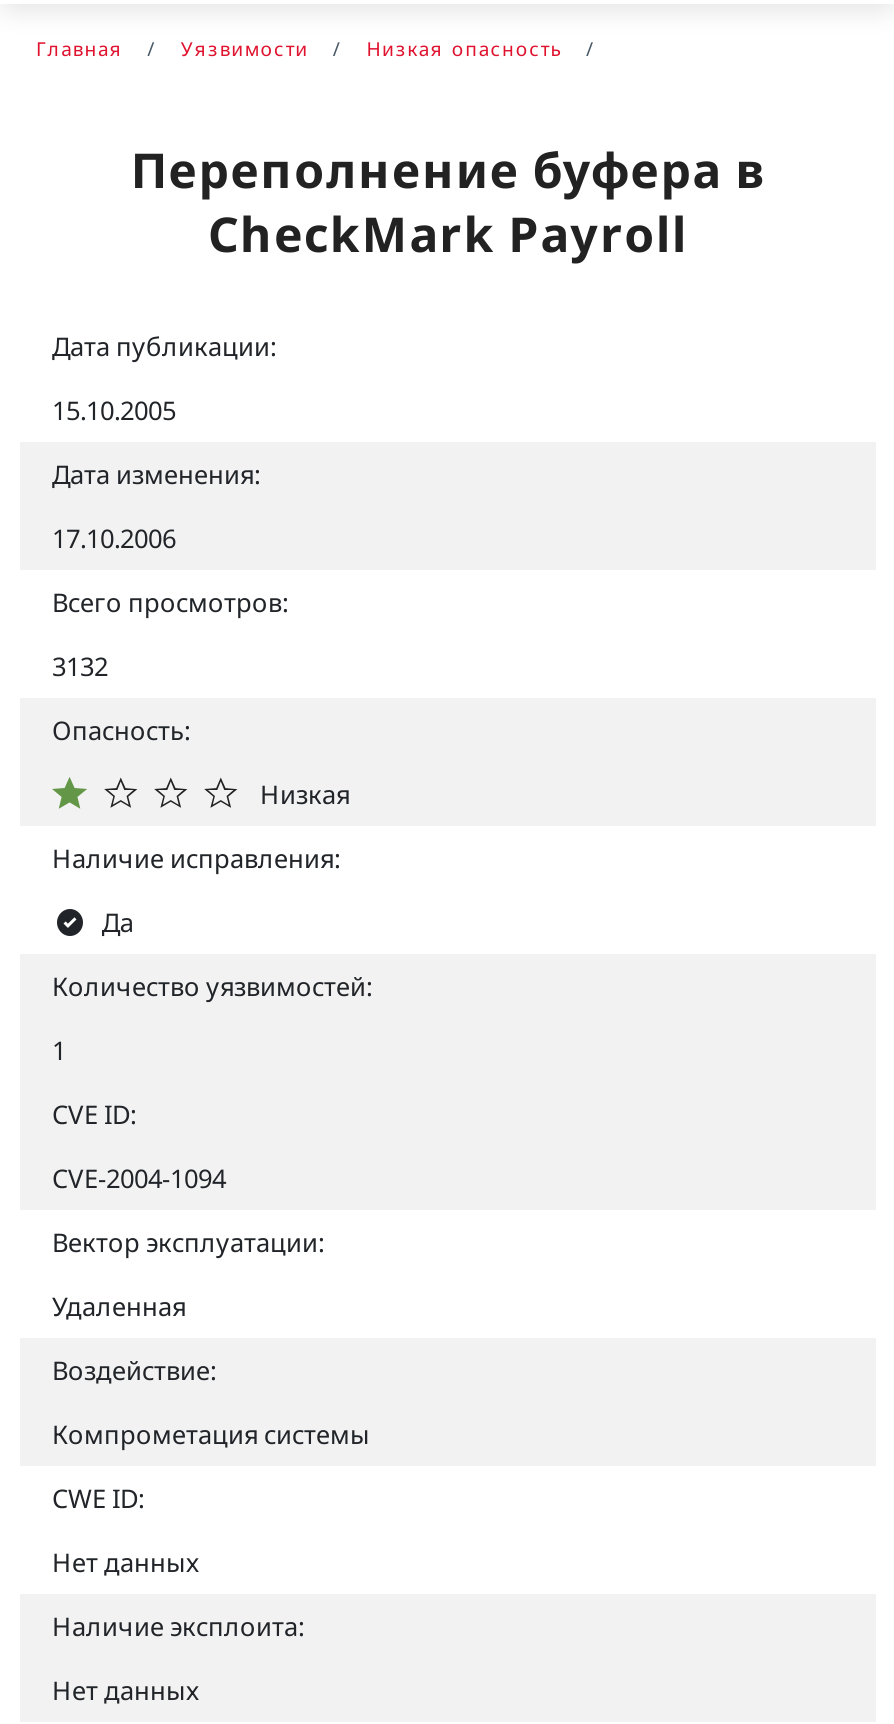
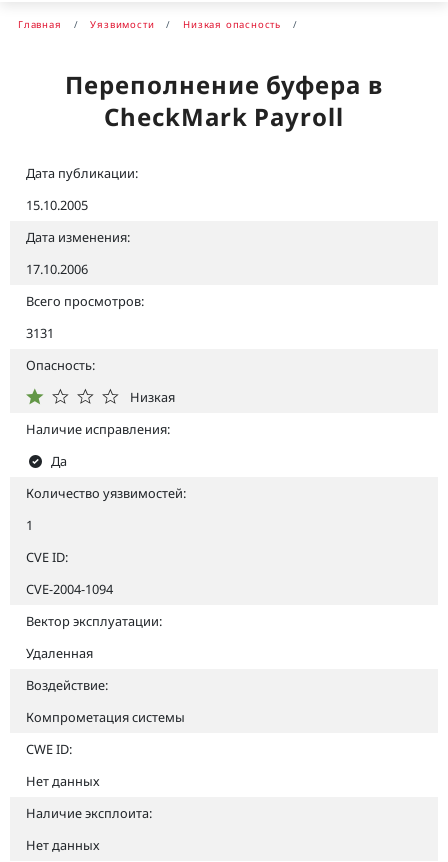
- 3132
+ 3131
